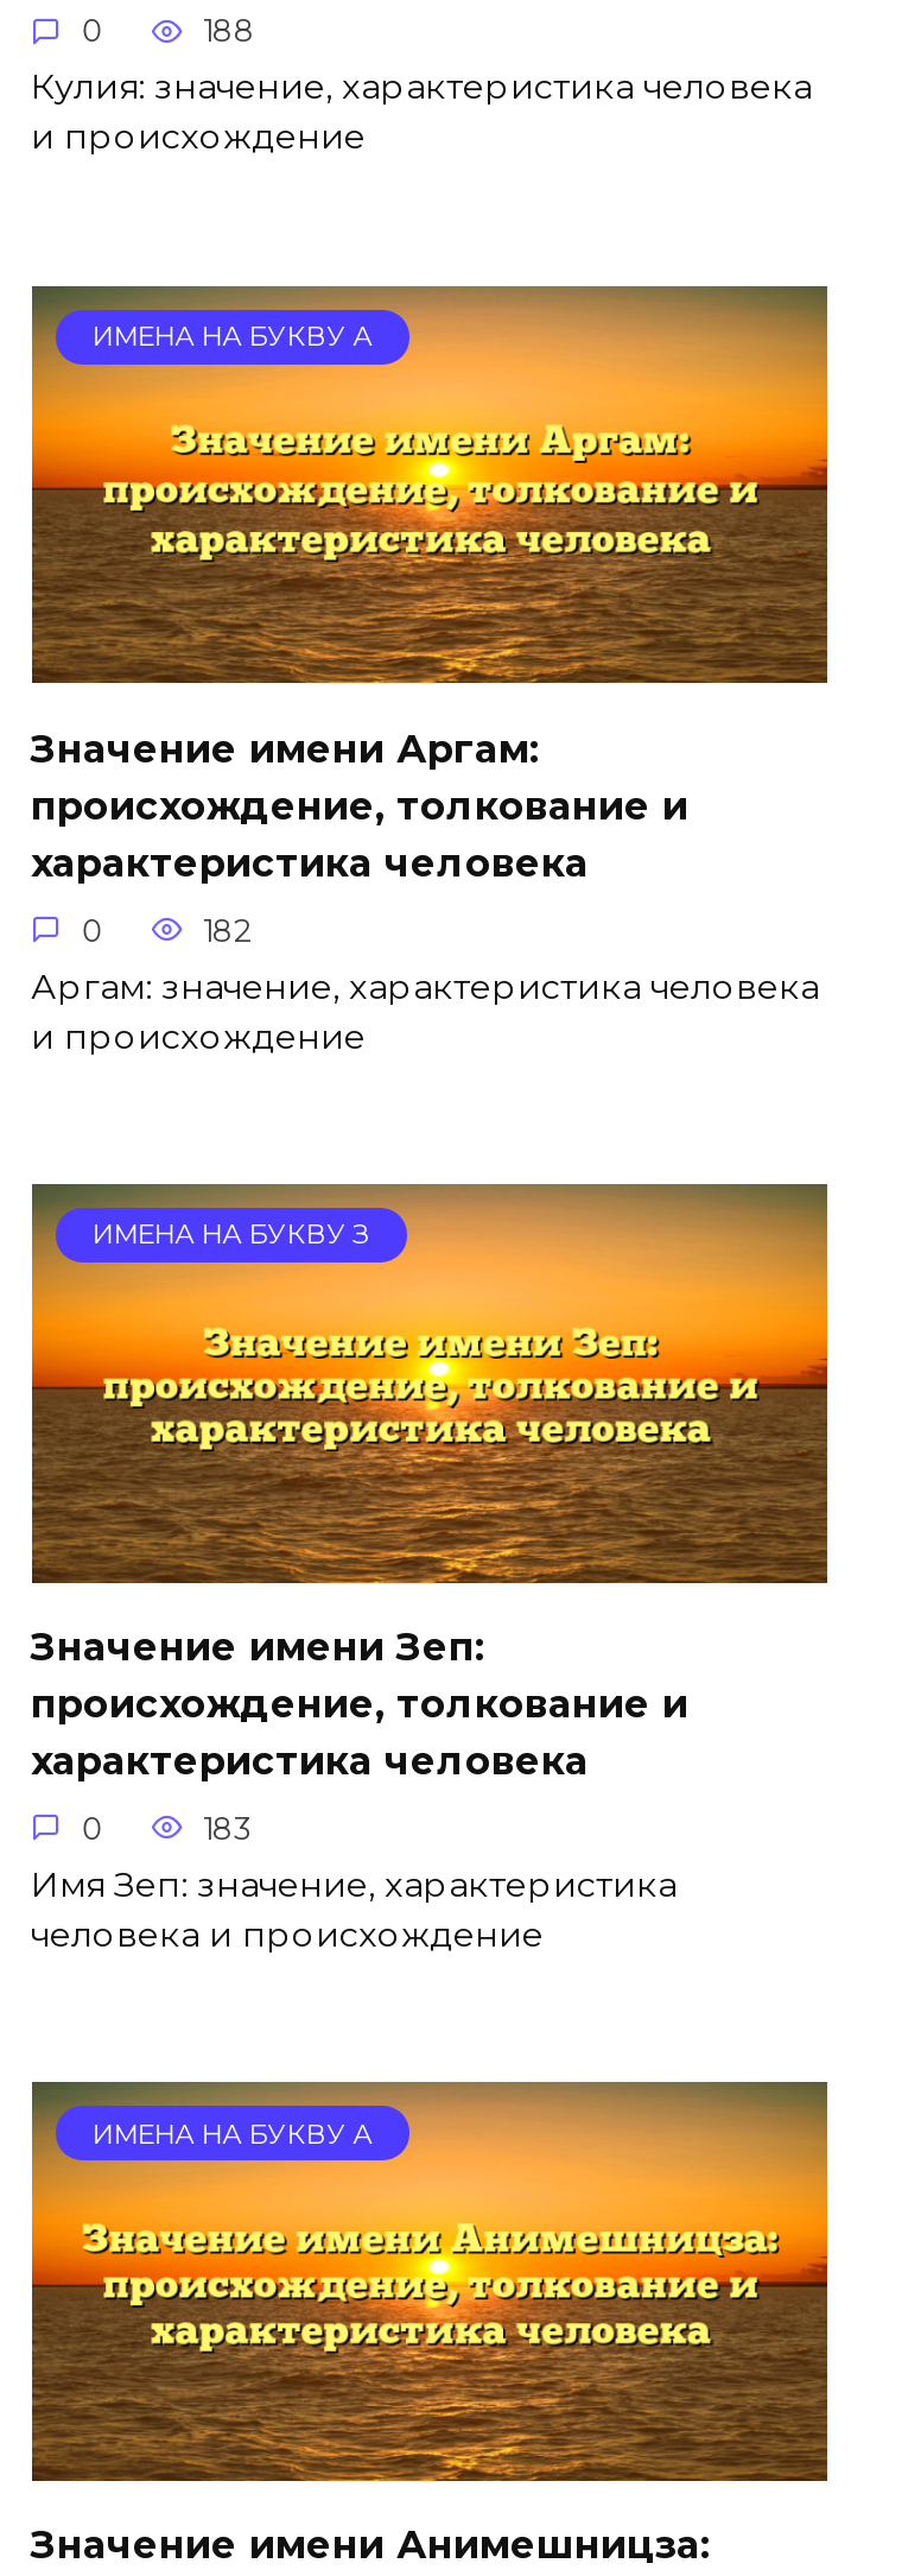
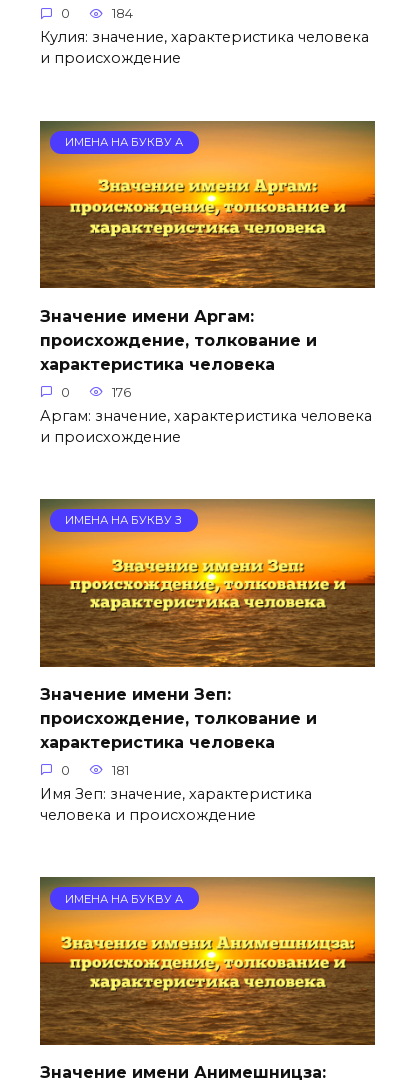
- 188
+ 184

- 182
+ 176

- 183
+ 181
